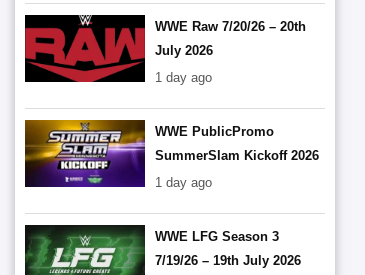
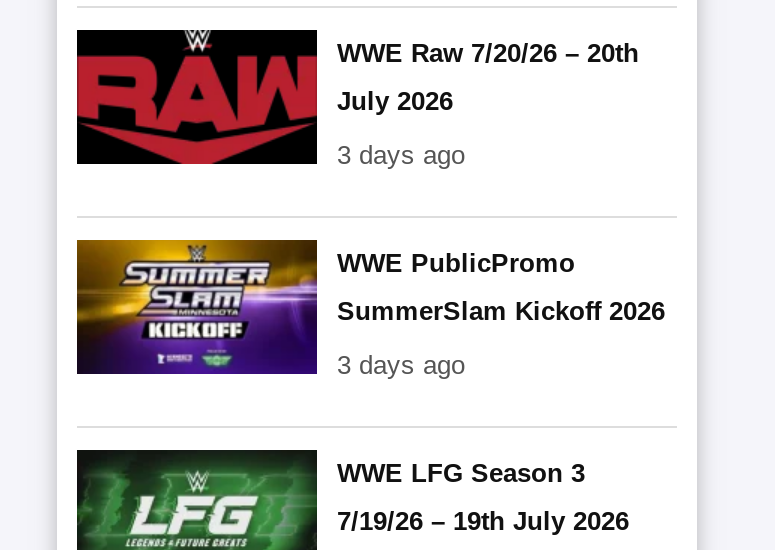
- 1 day ago
+ 3 days ago

- 1 day ago
+ 3 days ago
